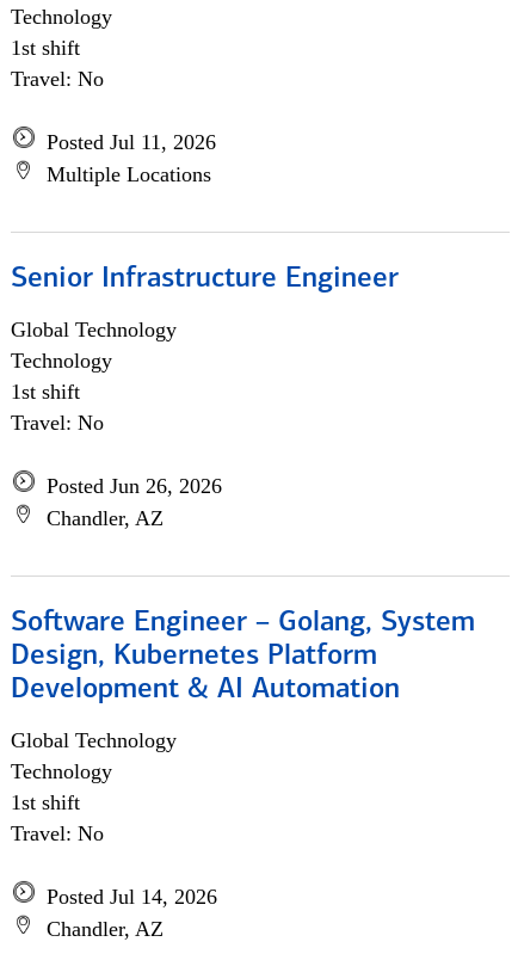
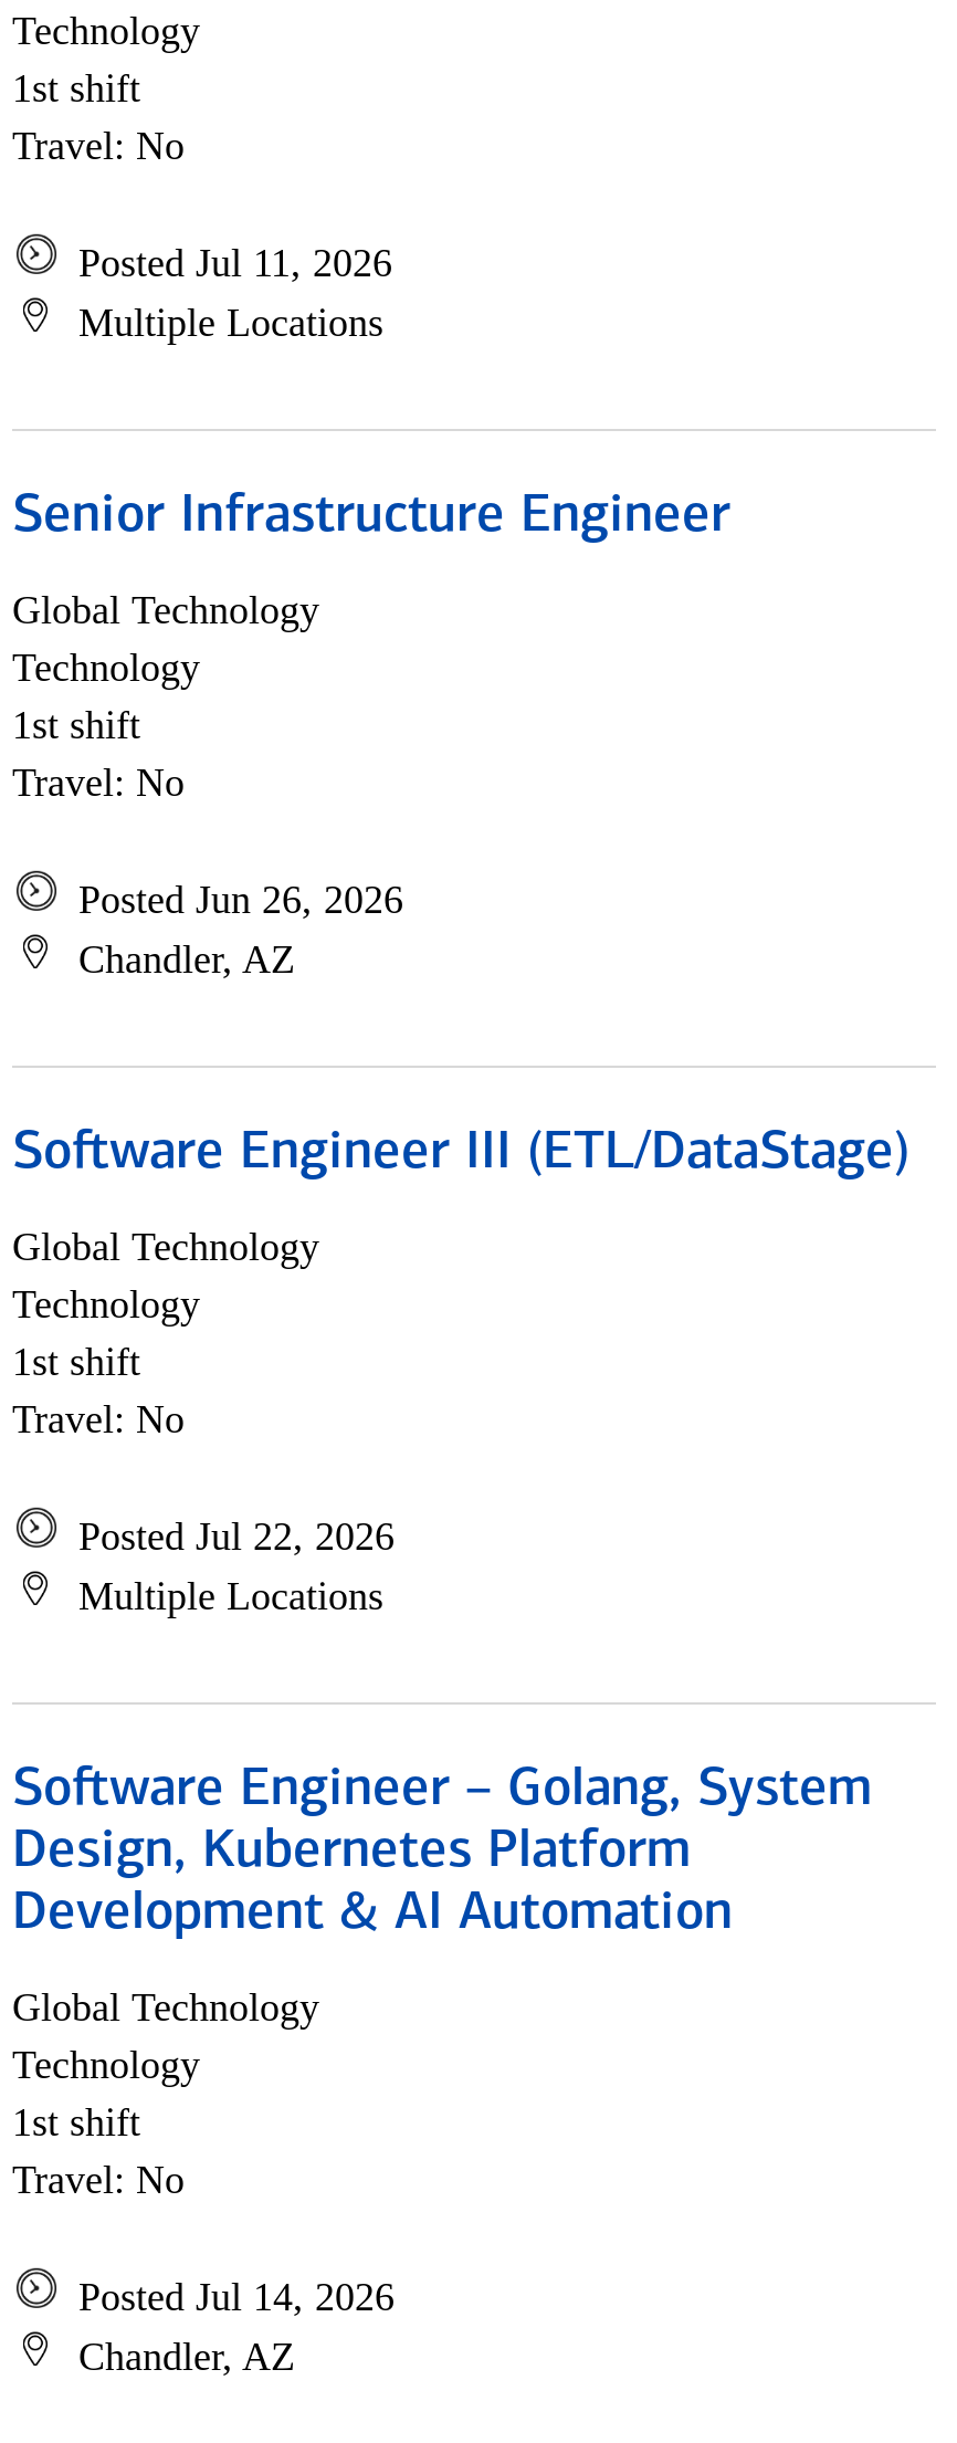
+ Software Engineer III (ETL/DataStage)
+ Global Technology
+ Technology
+ 1st shift
+ Travel: No
+ Posted Jul 22, 2026
+ Multiple Locations
